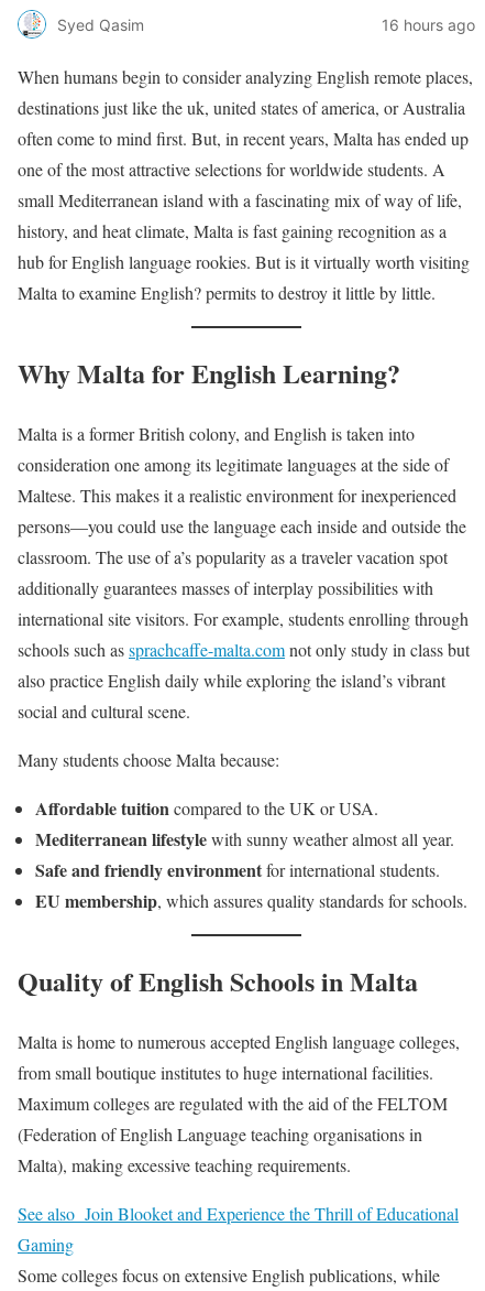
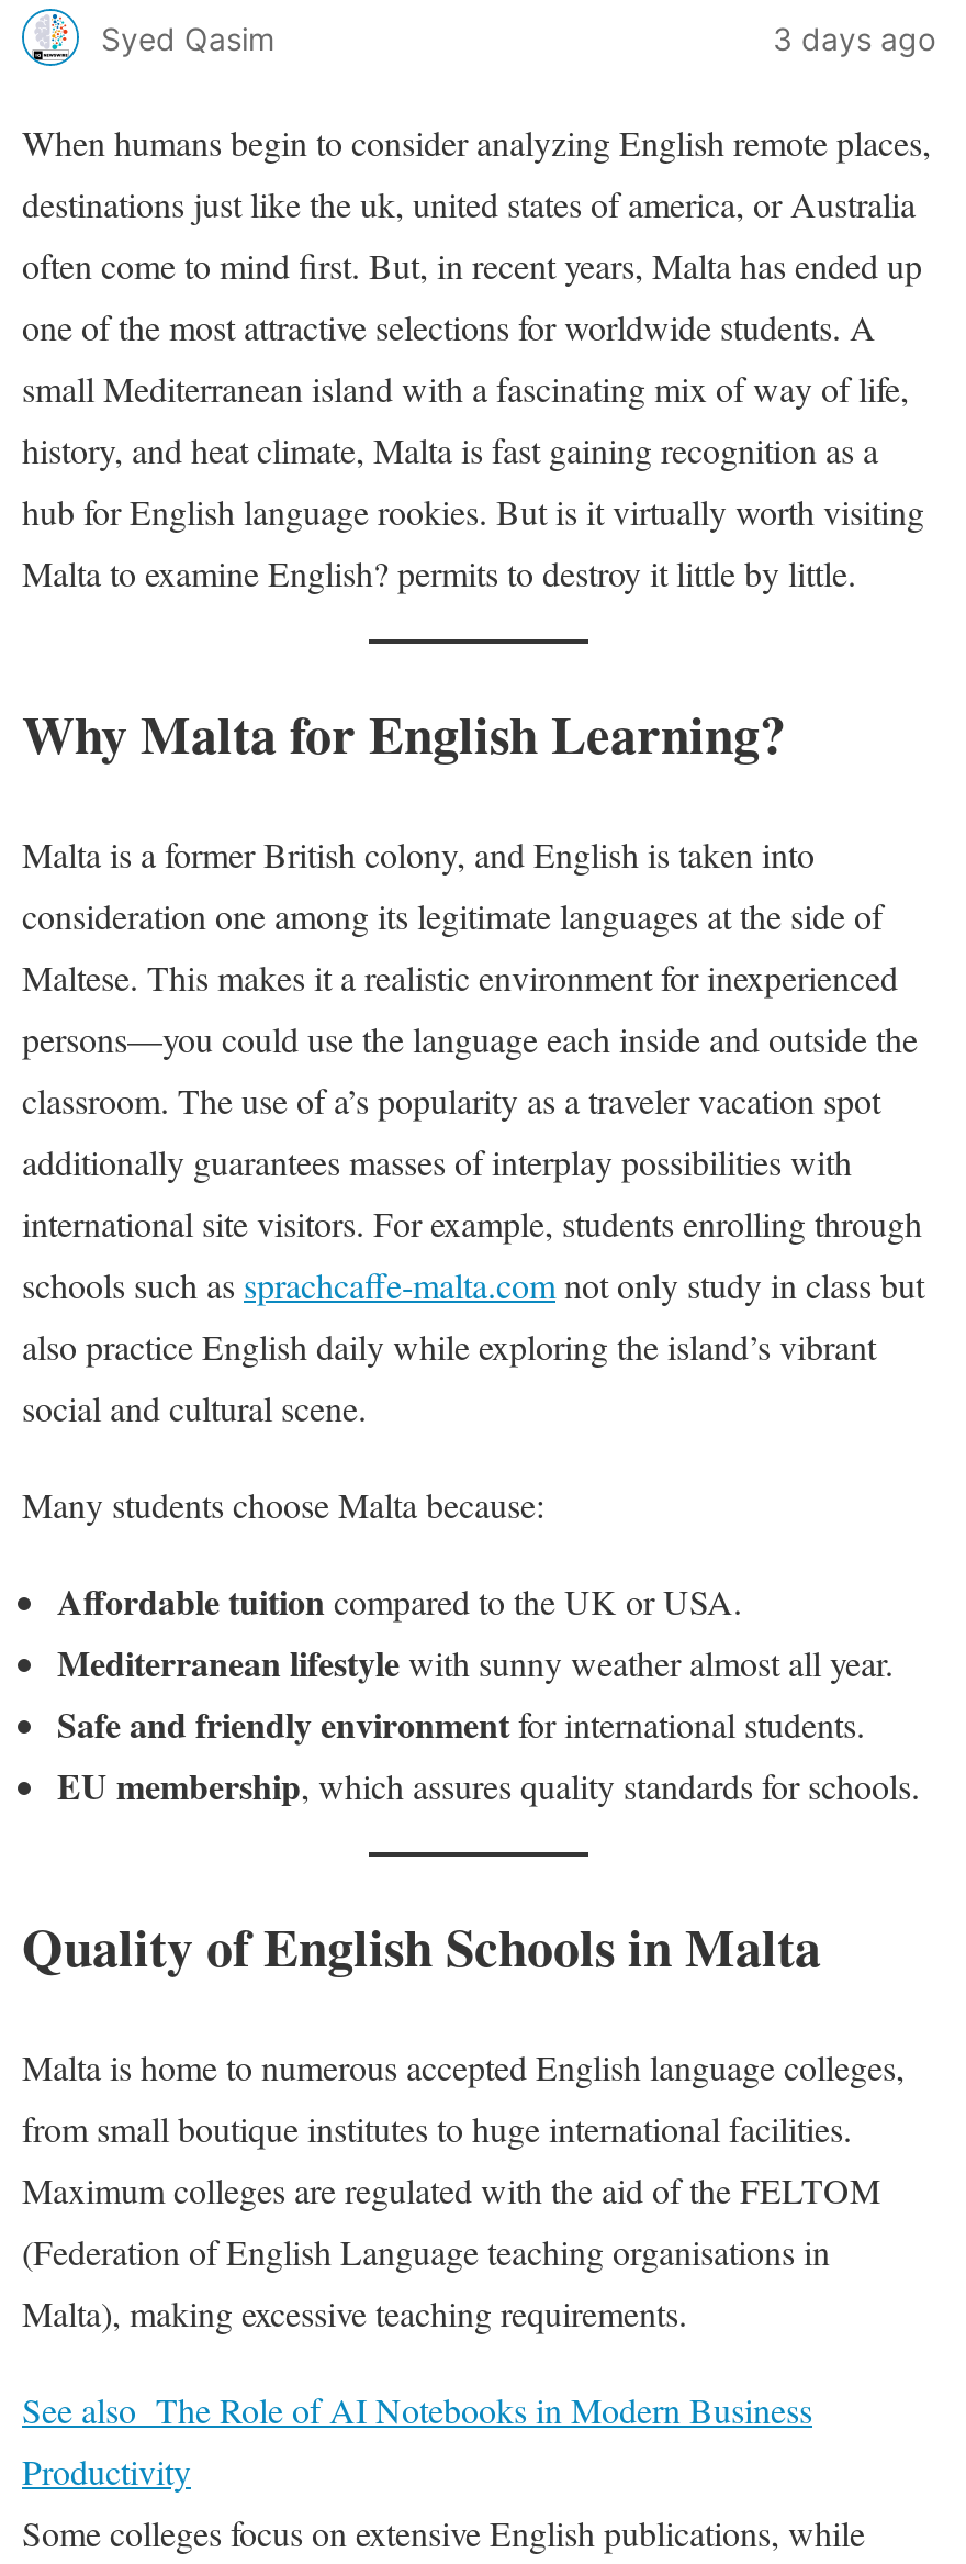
- 16 hours ago
+ 3 days ago

- See also Join Blooket and Experience the Thrill of Educational
- Gaming
+ See also The Role of AI Notebooks in Modern Business
+ Productivity
